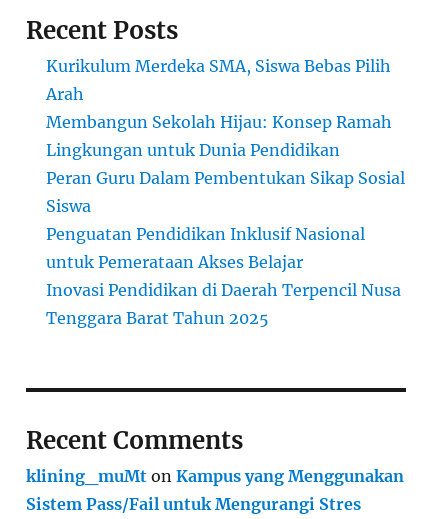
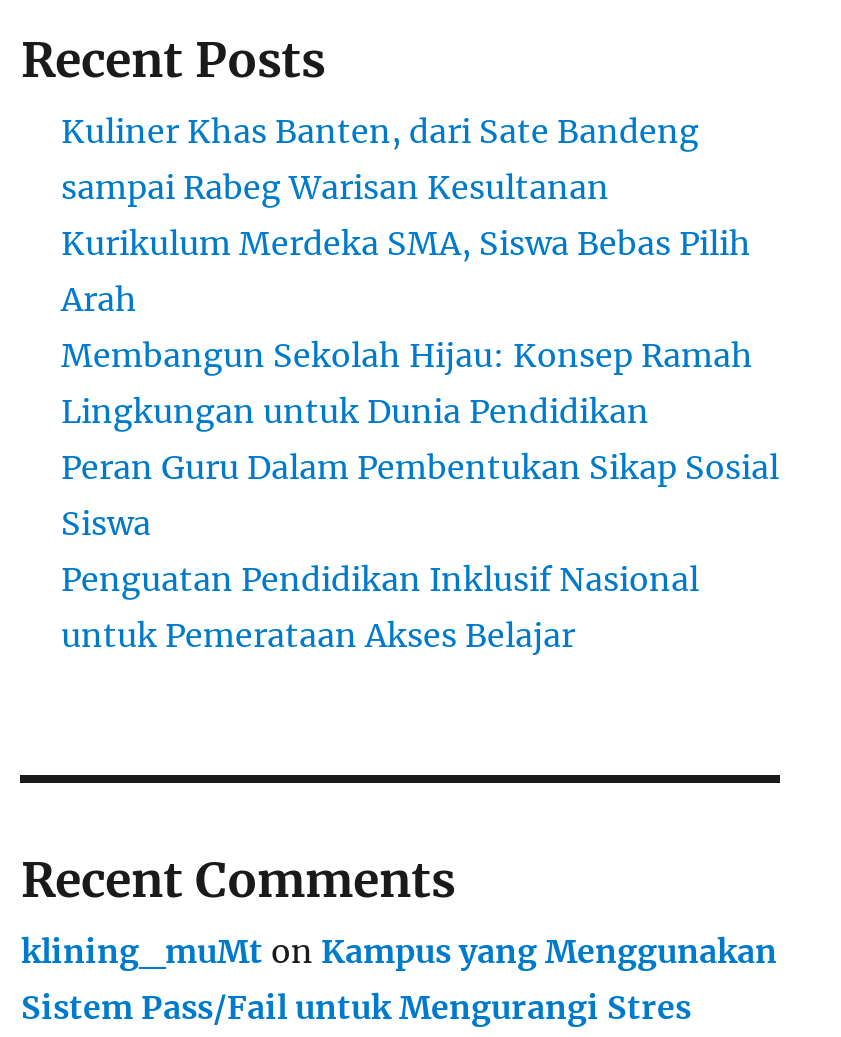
+ Kuliner Khas Banten, dari Sate Bandeng
+ sampai Rabeg Warisan Kesultanan

moved down: Kurikulum Merdeka SMA, Siswa Bebas Pilih | Arah | Membangun Sekolah Hijau: Konsep Ramah | Lingkungan untuk Dunia Pendidikan | Peran Guru Dalam Pembentukan Sikap Sosial | Siswa | Penguatan Pendidikan Inklusif Nasional | untuk Pemerataan Akses Belajar

- Inovasi Pendidikan di Daerah Terpencil Nusa
- Tenggara Barat Tahun 2025
